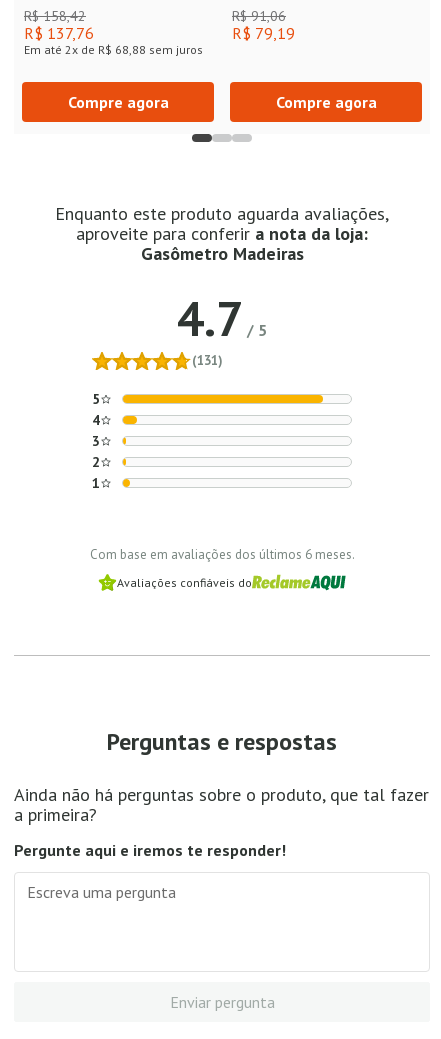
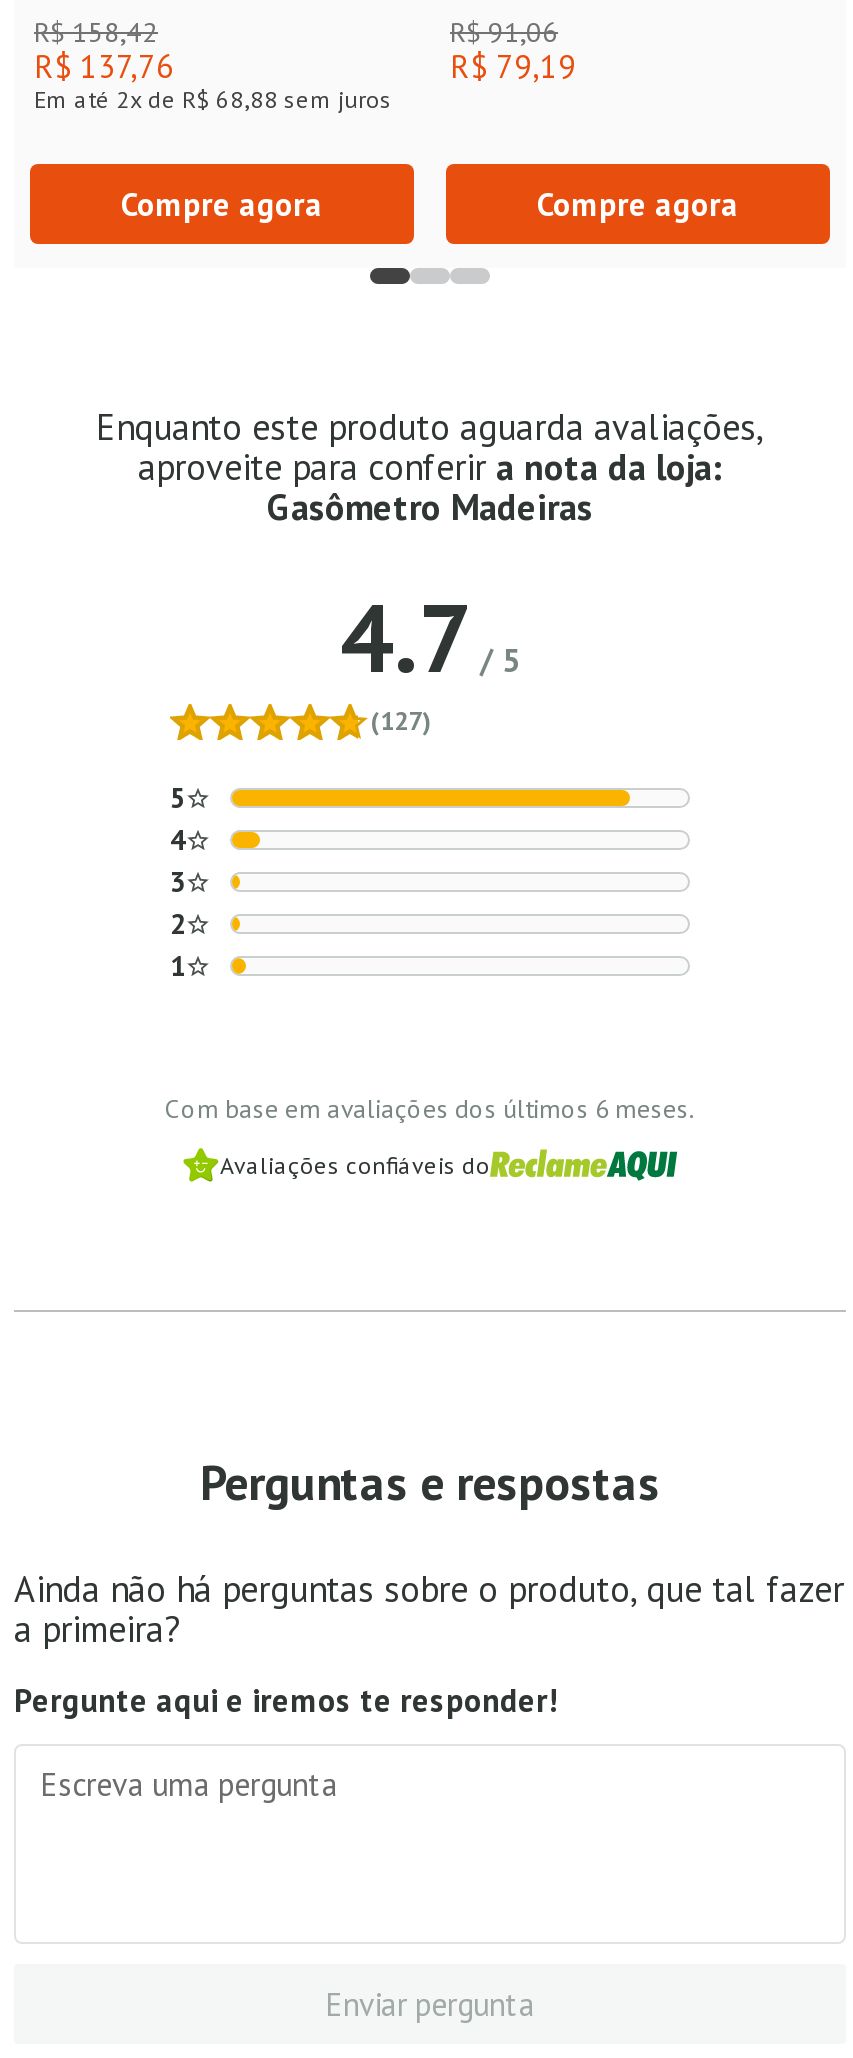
- (131)
+ (127)
